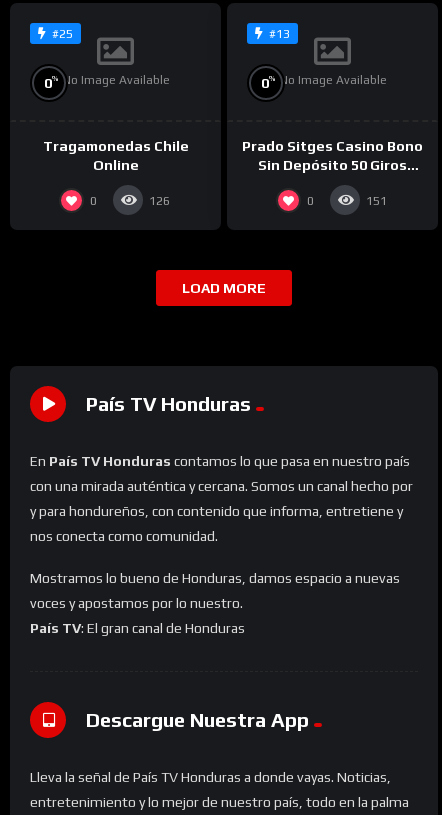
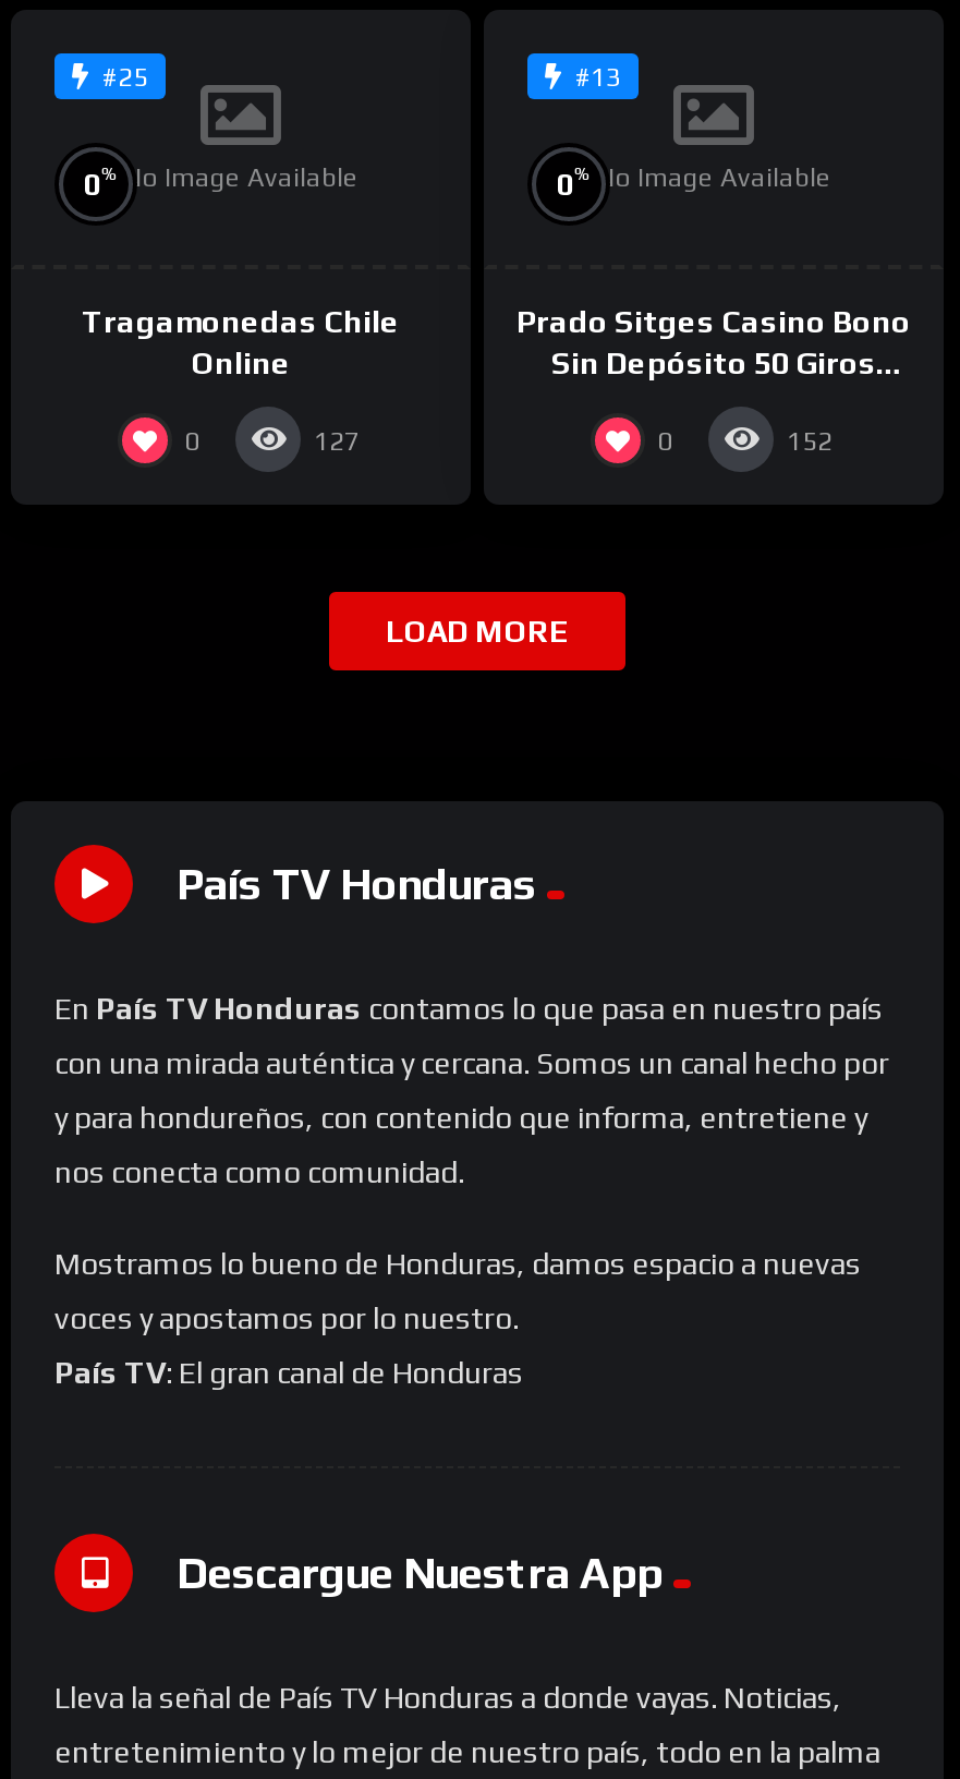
- 126
+ 127

- 151
+ 152
